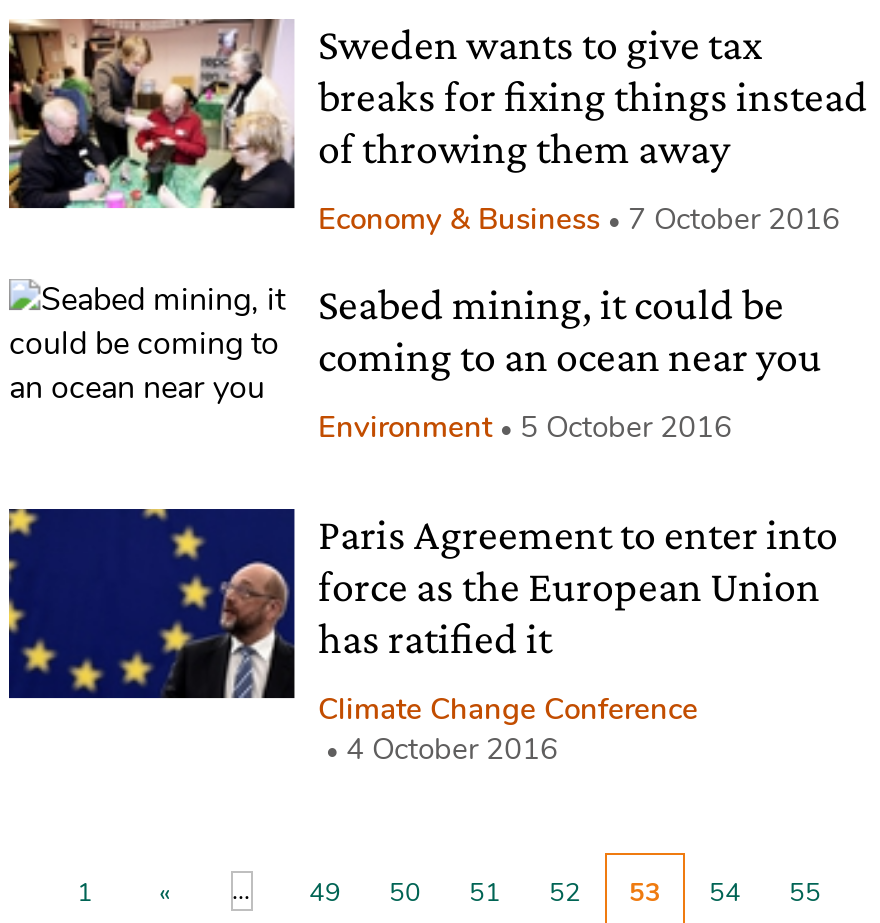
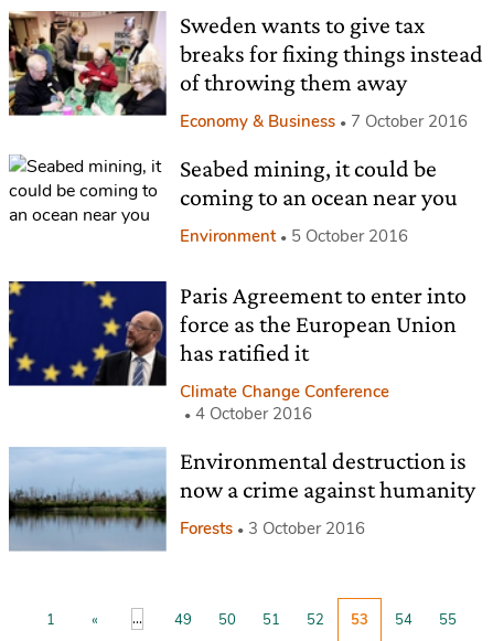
+ [image]
+ Environmental destruction is
+ now a crime against humanity
+ Forests
+ 3 October 2016
